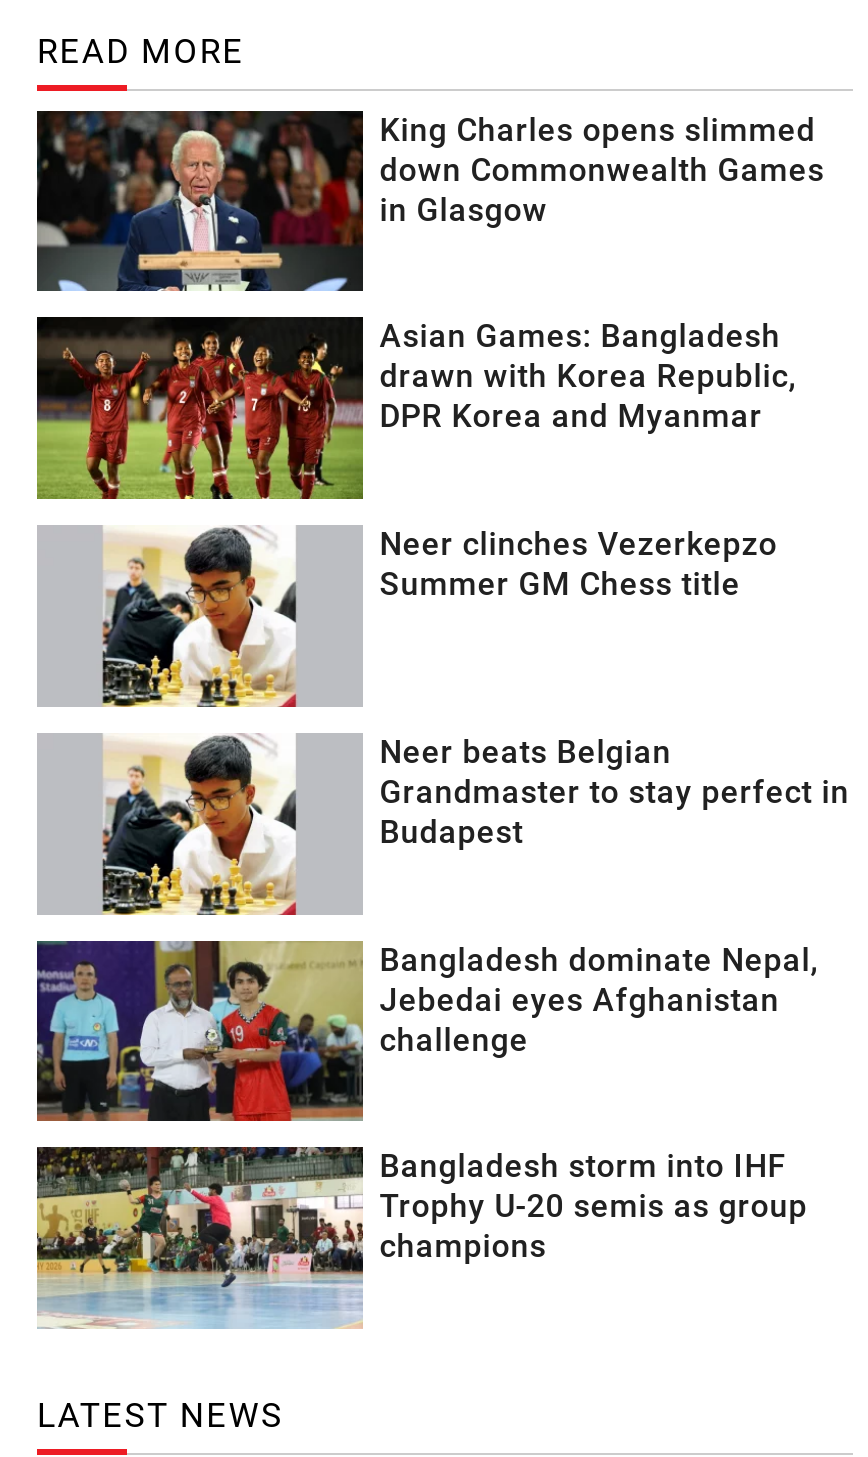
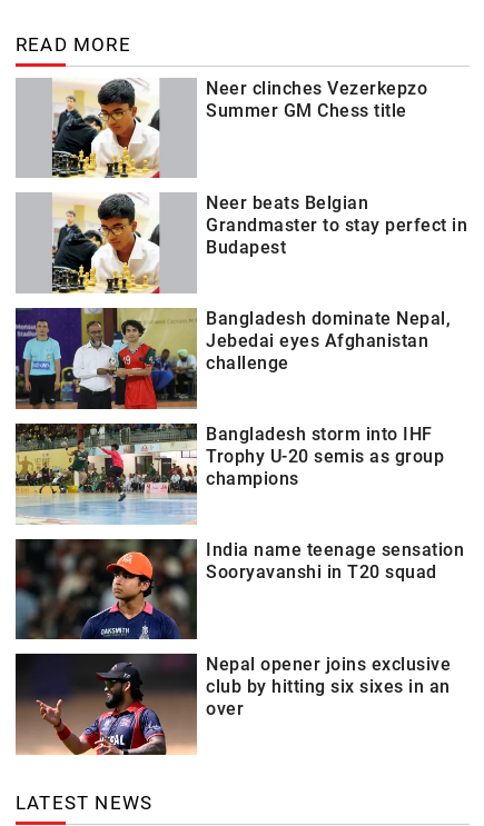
- [image]
- King Charles opens slimmed
- down Commonwealth Games
- in Glasgow
- Asian Games: Bangladesh
- drawn with Korea Republic,
- DPR Korea and Myanmar

- [image]

moved up: [image] | Neer clinches Vezerkepzo | Summer GM Chess title | ... | Trophy U-20 semis as group | champions

+ [image]
+ India name teenage sensation
+ Sooryavanshi in T20 squad

+ [image]
+ Nepal opener joins exclusive
+ club by hitting six sixes in an
+ over
